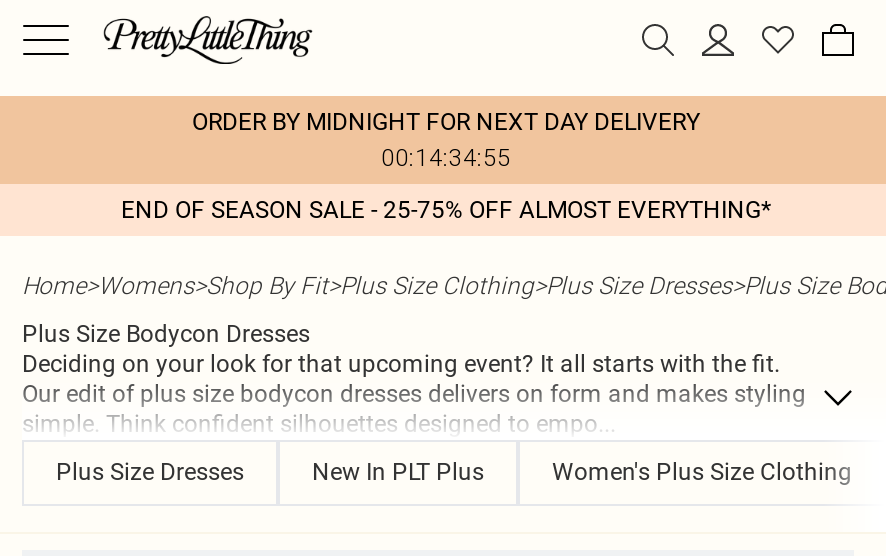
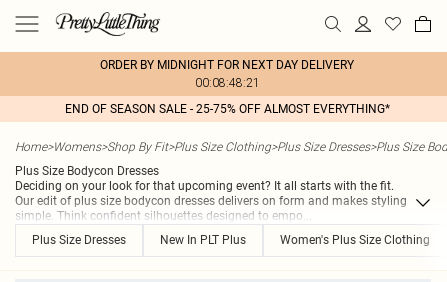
- 00:14:34:55
+ 00:08:48:21
